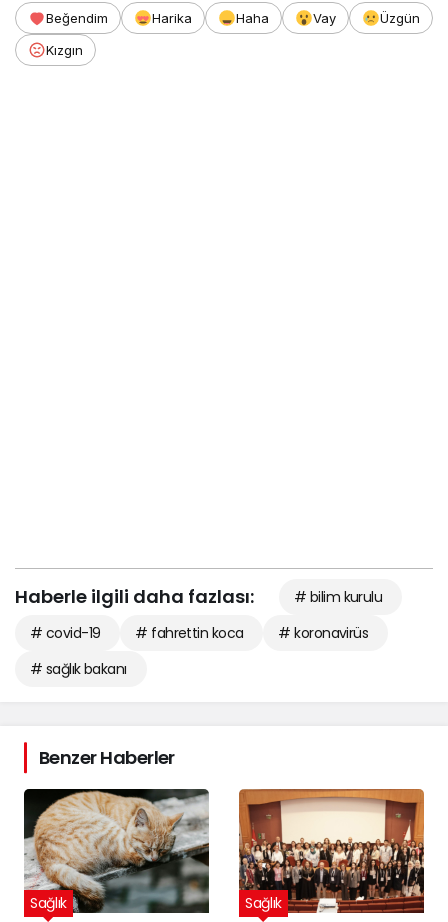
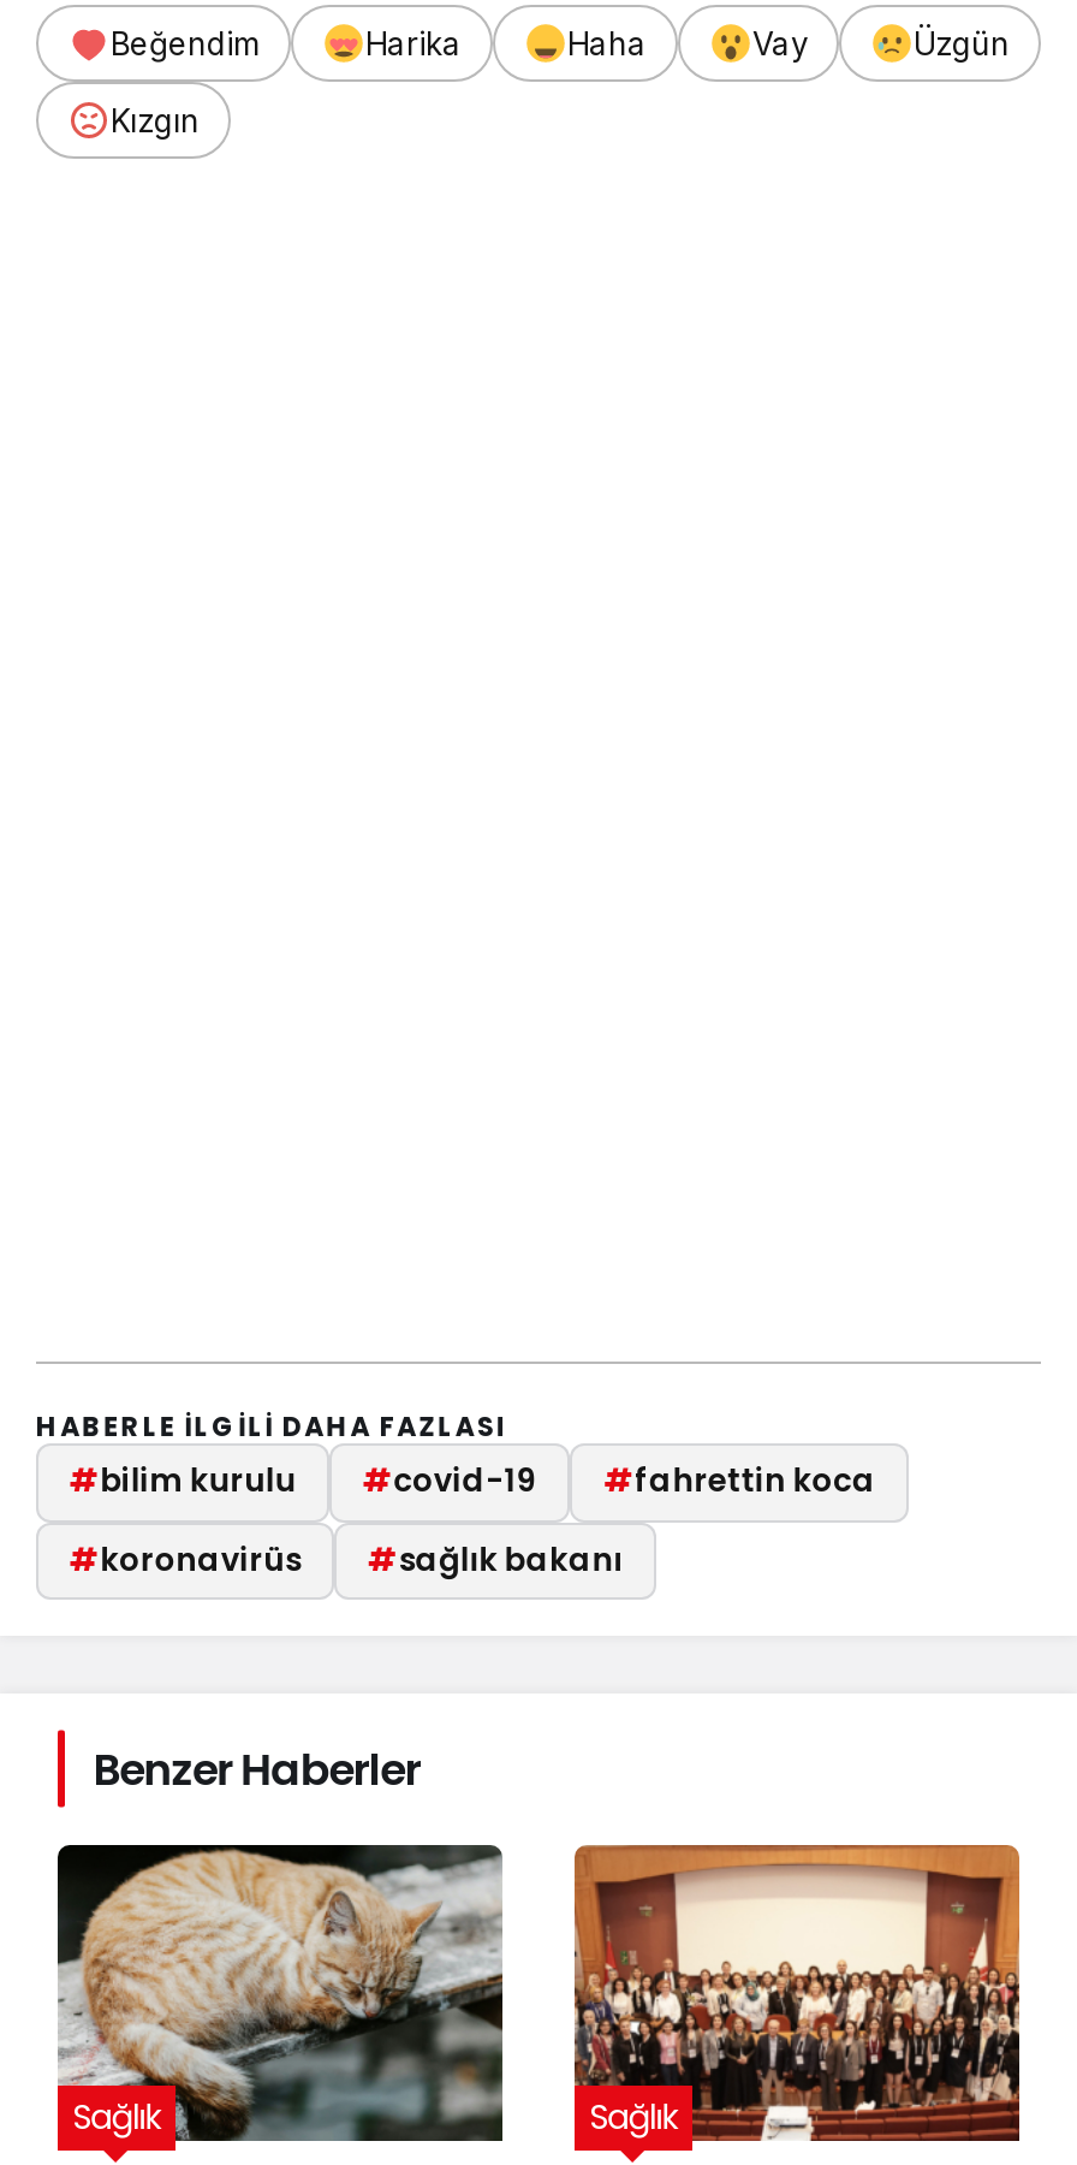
- Haberle ilgili daha fazlası:
- # bilim kurulu
- # covid-19
- # fahrettin koca
- # koronavirüs
- # sağlık bakanı
+ HABERLE ILGILI DAHA FAZLASI
+ #bilim kurulu
+ #covid-19
+ #fahrettin koca
+ #koronavirüs
+ #sağlık bakanı
